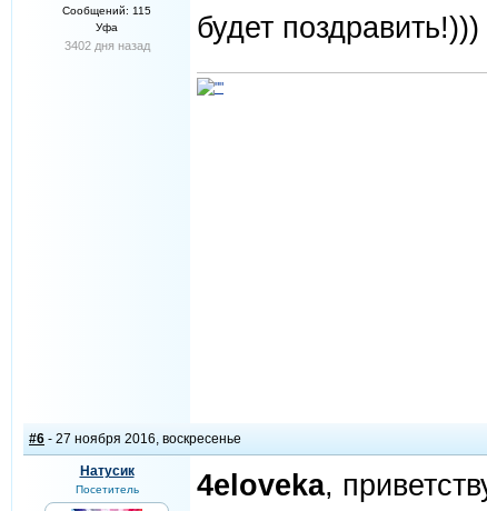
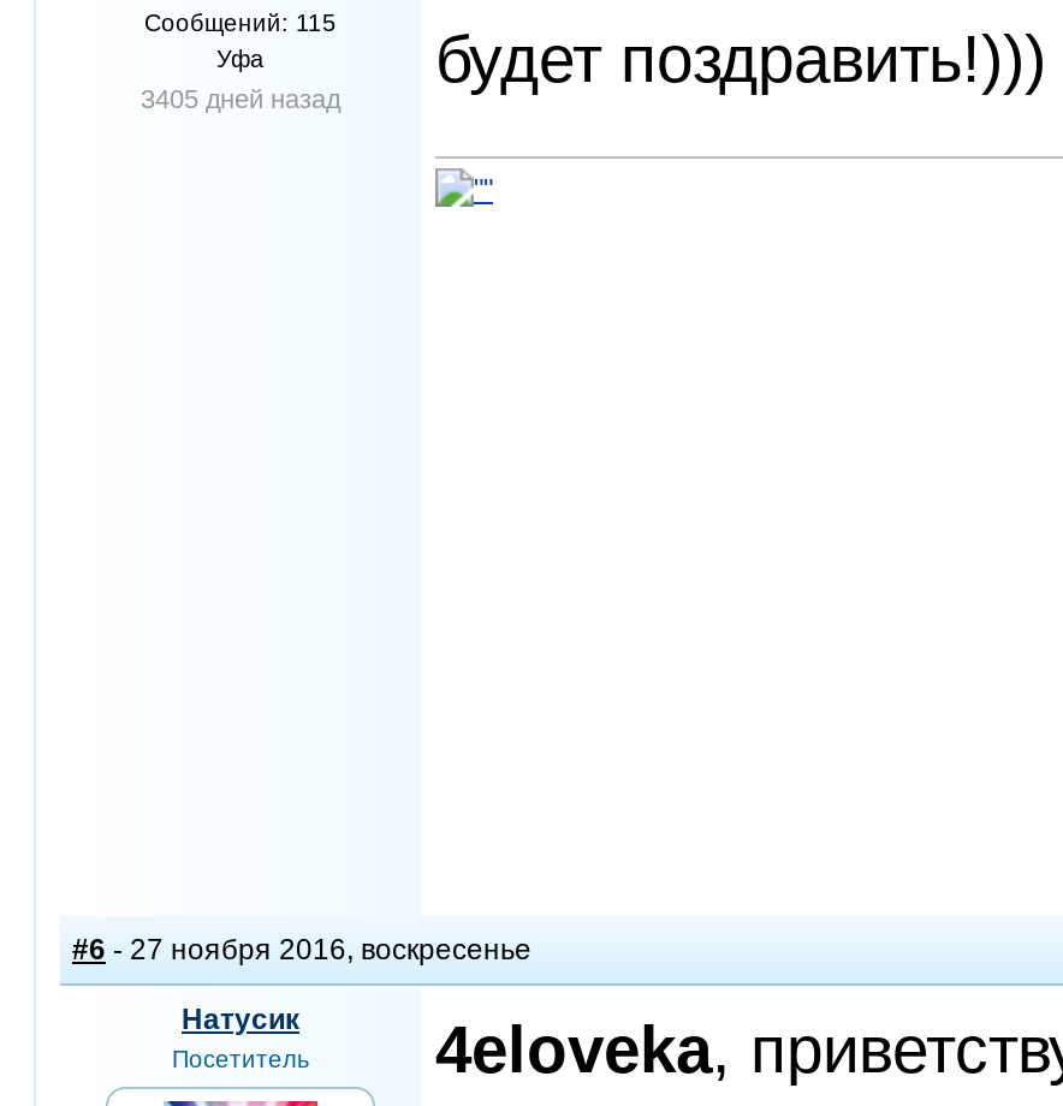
- 3402 дня назад
+ 3405 дней назад
